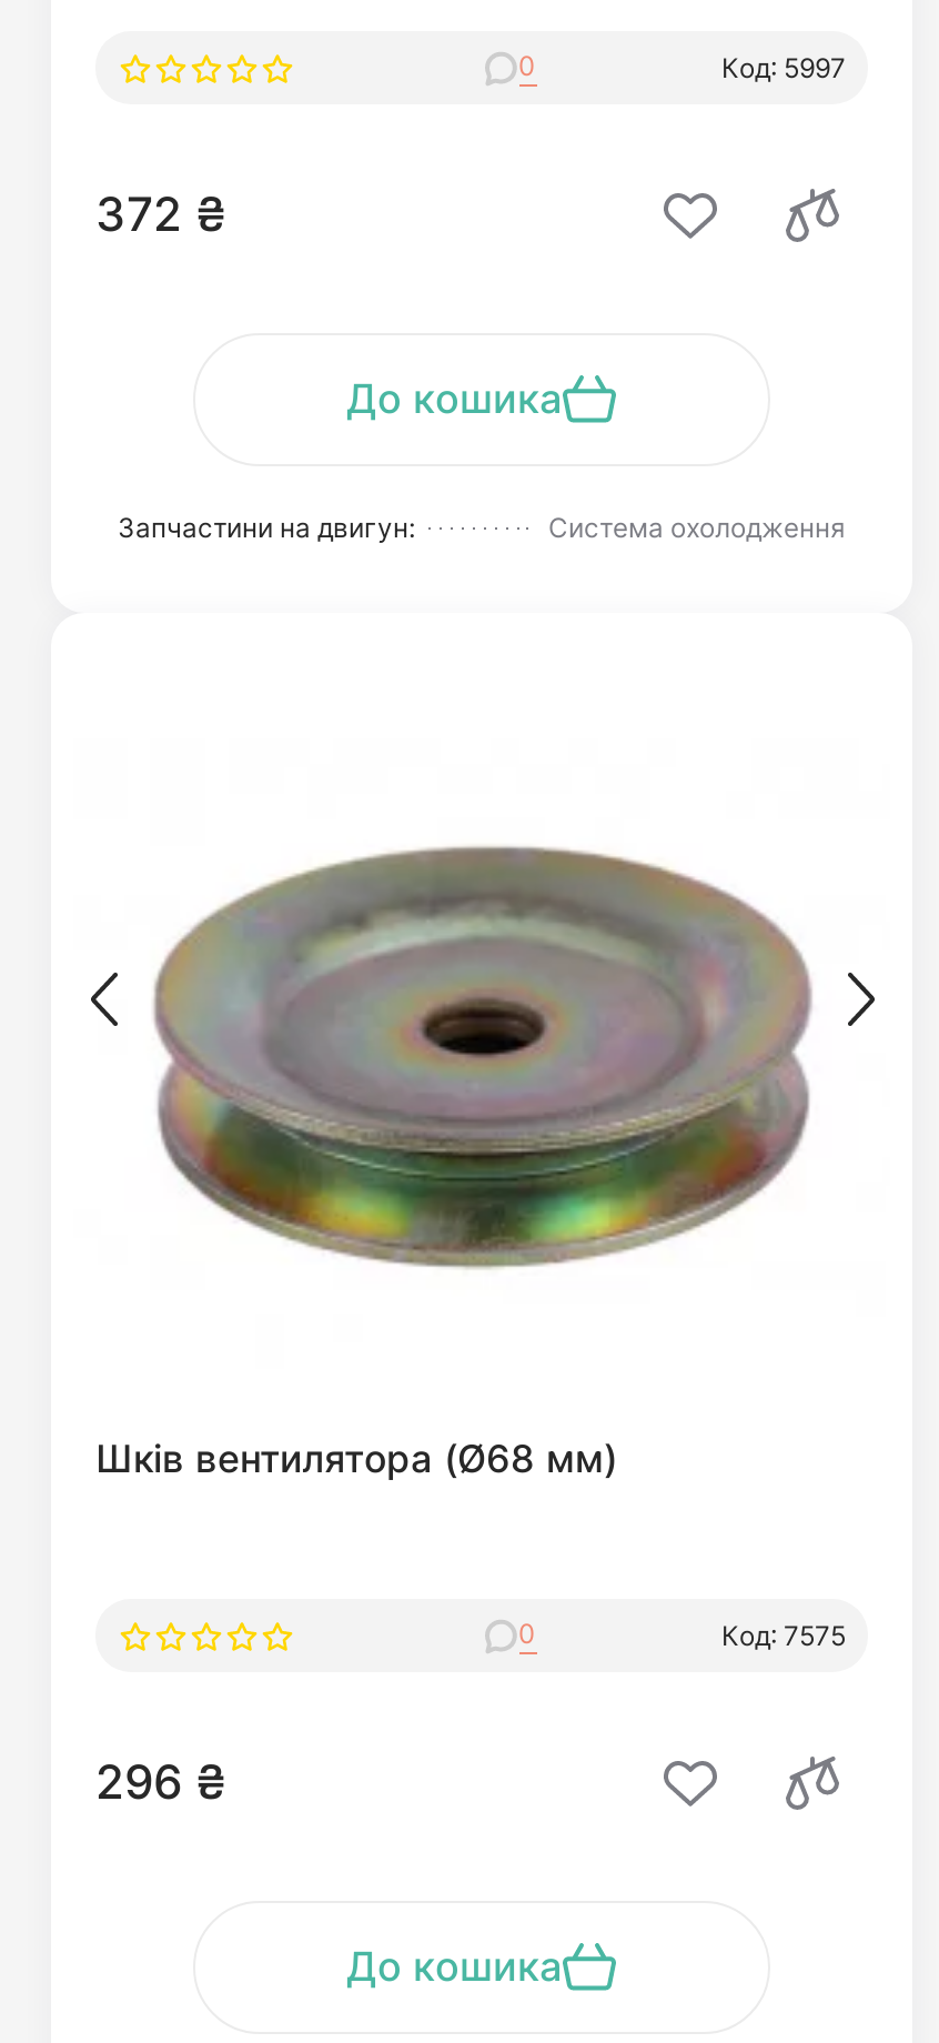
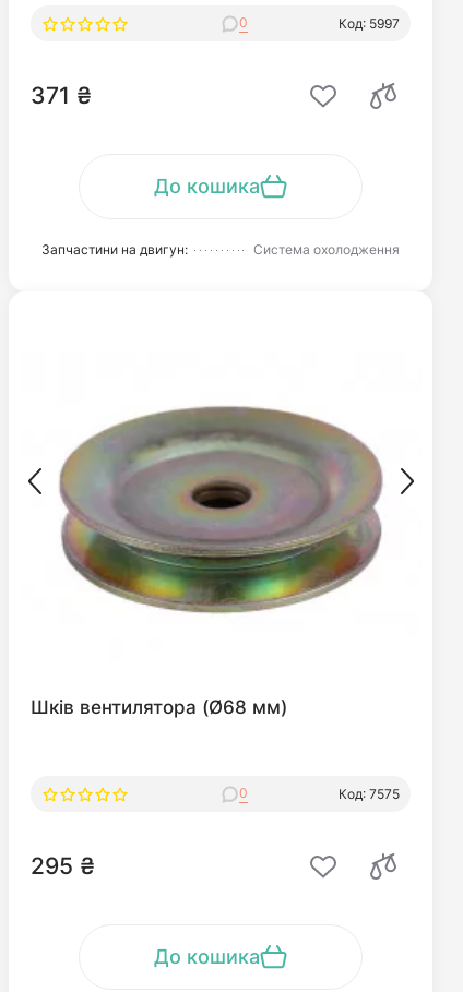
- 372 ₴
+ 371 ₴

- 296 ₴
+ 295 ₴
